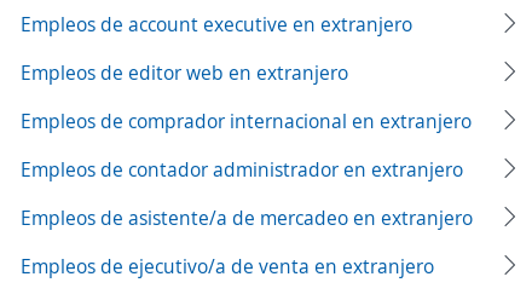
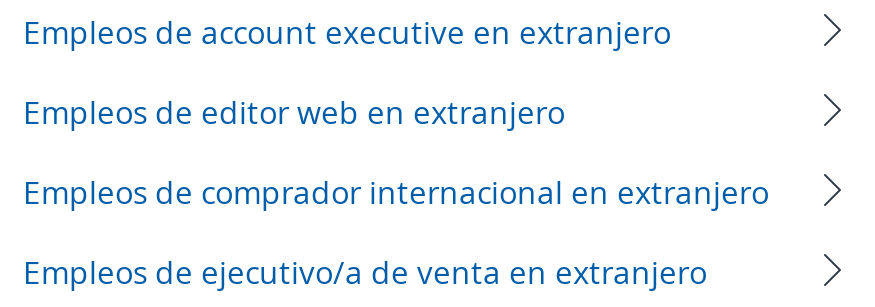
- Empleos de contador administrador en extranjero
- Empleos de asistente/a de mercadeo en extranjero
